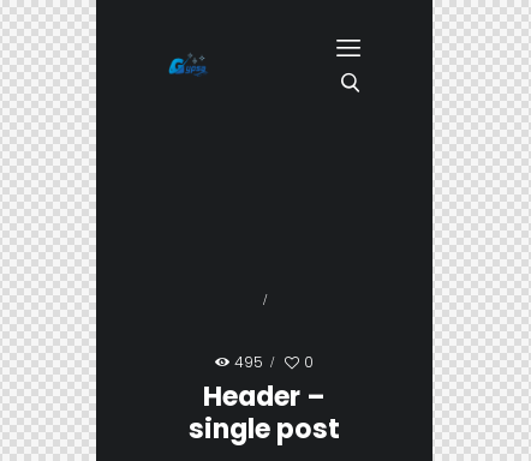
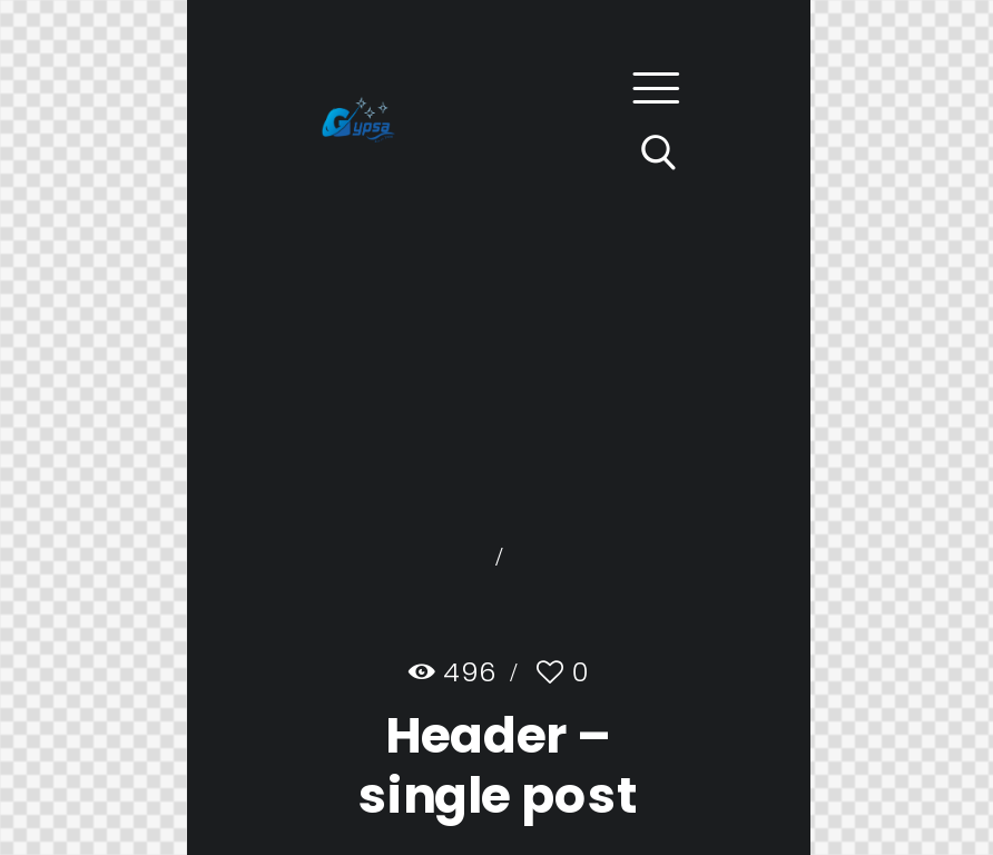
- 495 0
+ 496 0
